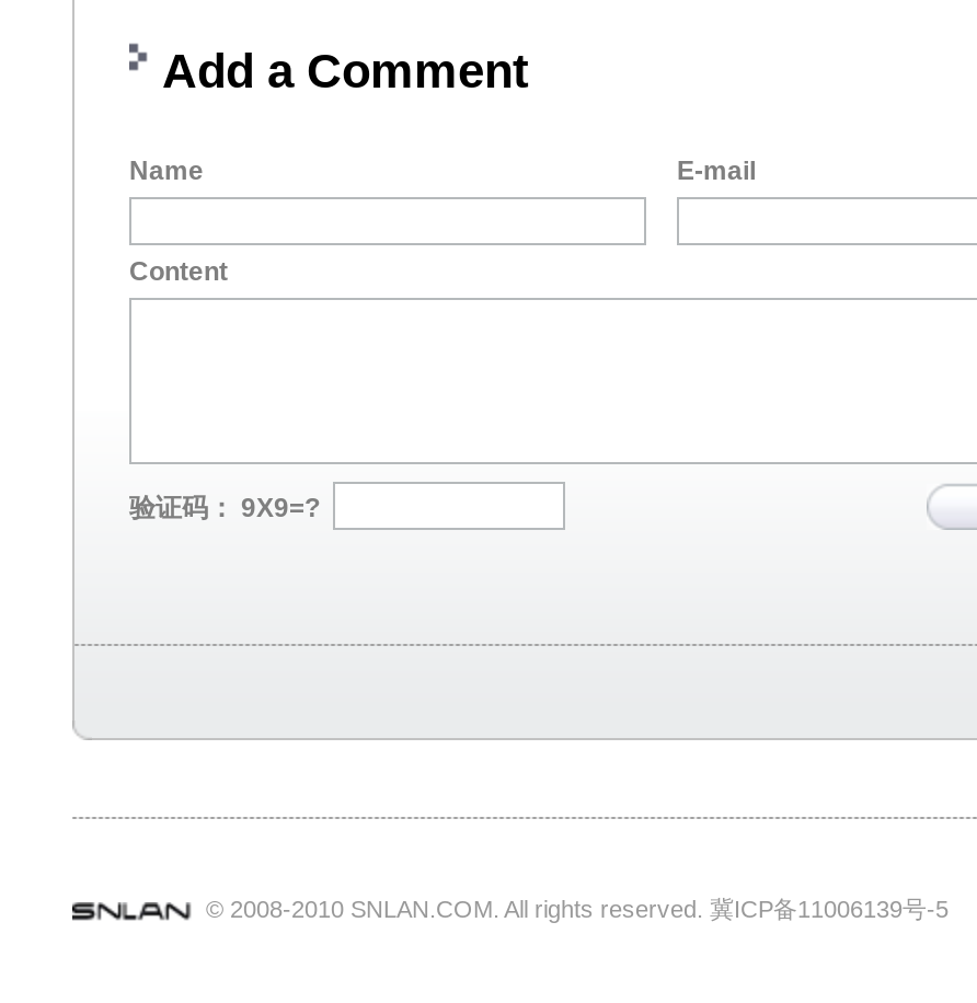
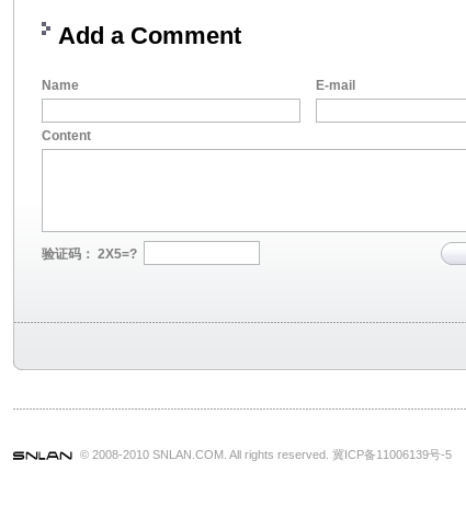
- 验证码： 9X9=?
+ 验证码： 2X5=?
